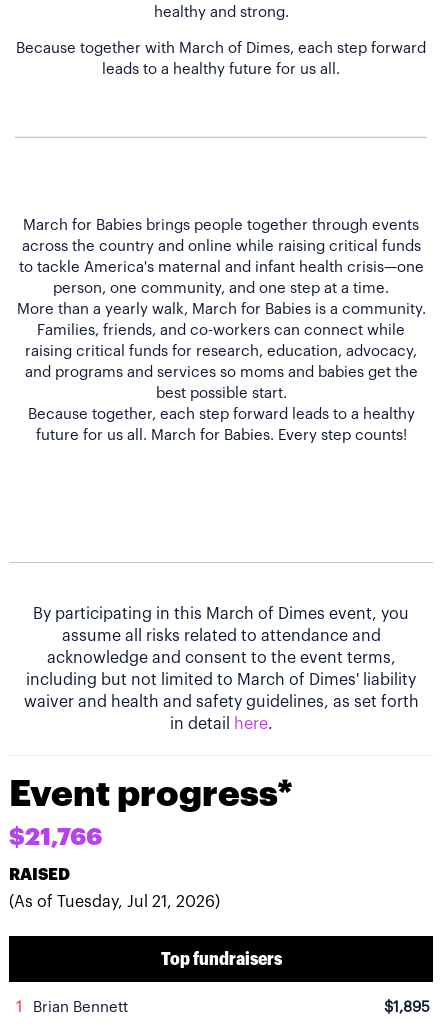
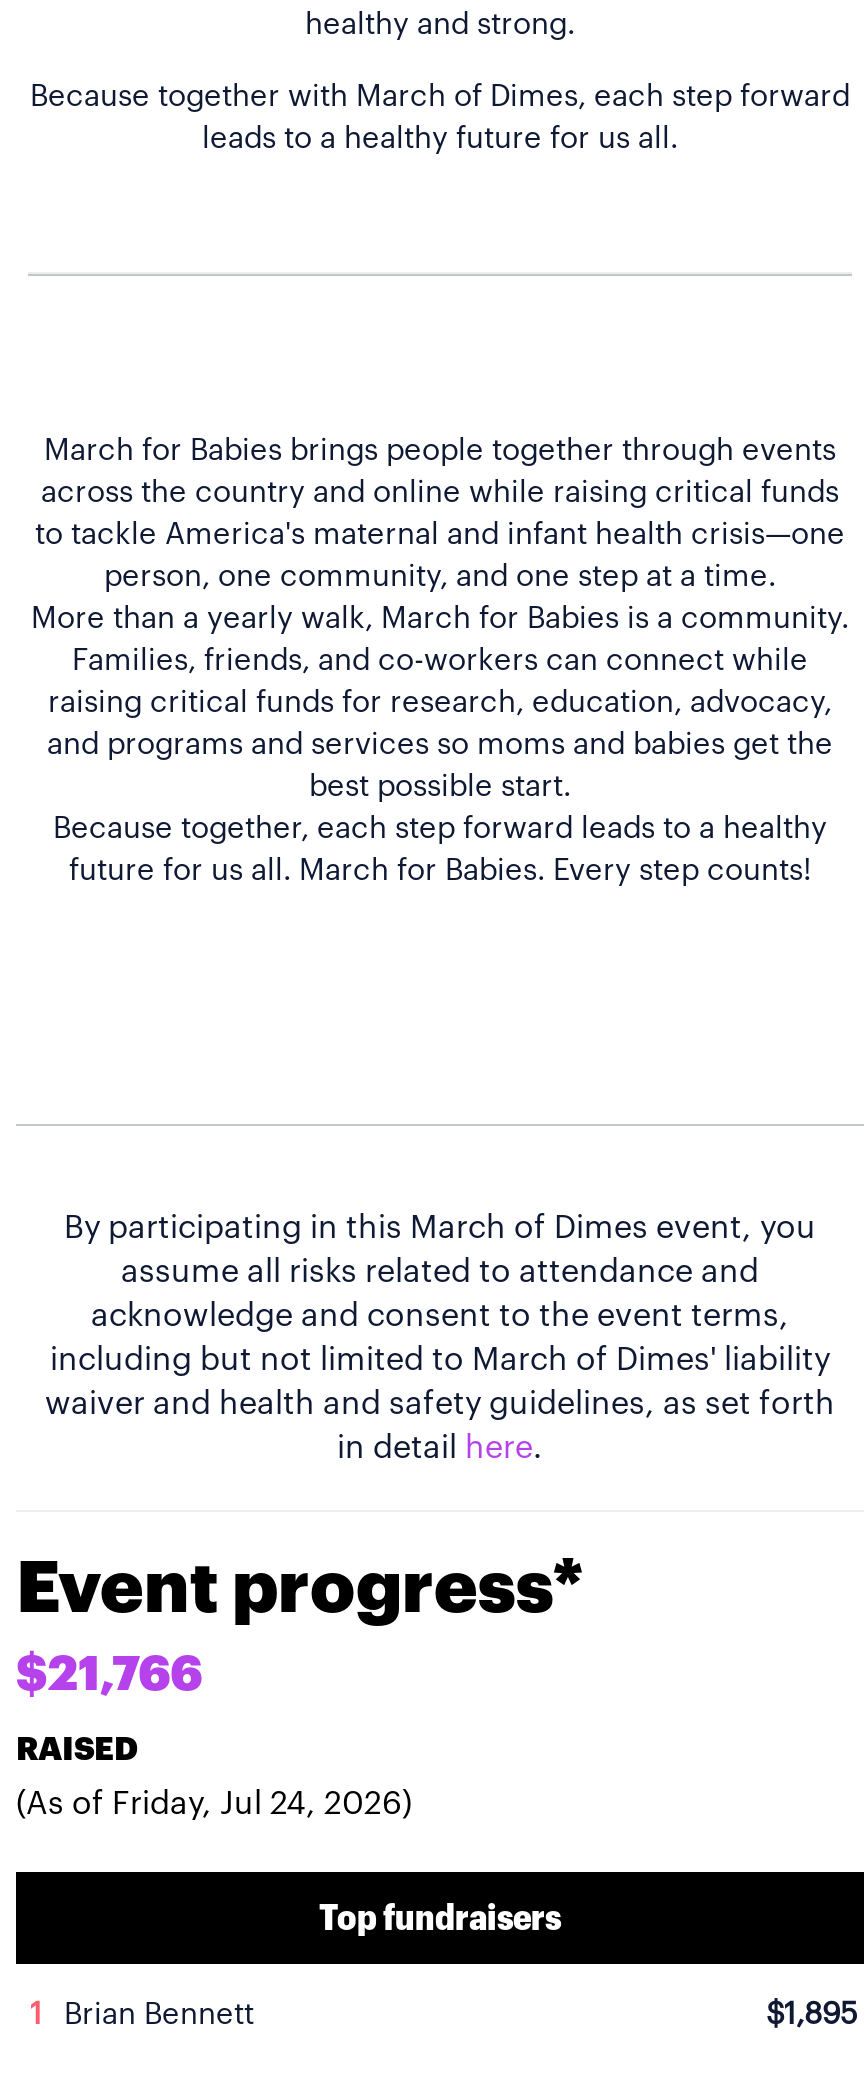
- (As of Tuesday, Jul 21, 2026)
+ (As of Friday, Jul 24, 2026)
